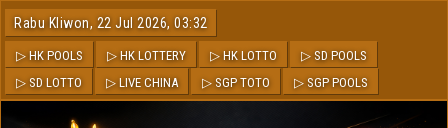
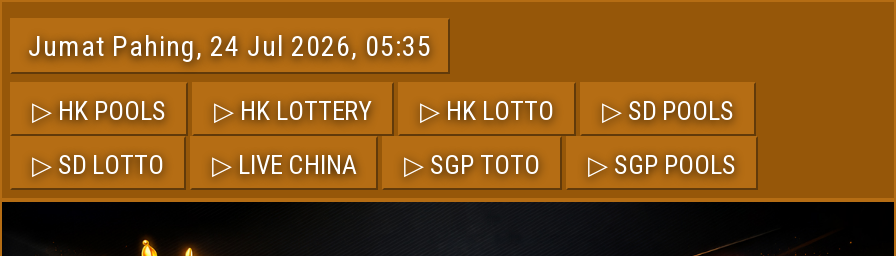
- Rabu Kliwon, 22 Jul 2026, 03:32
+ Jumat Pahing, 24 Jul 2026, 05:35
